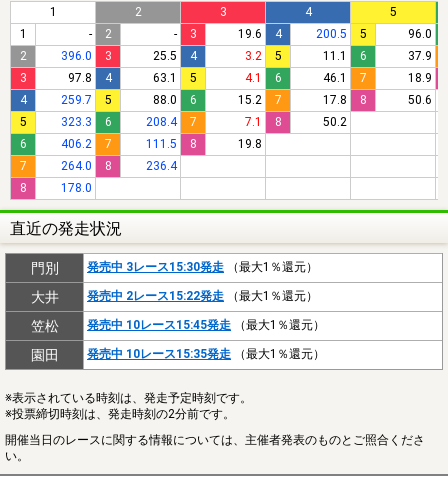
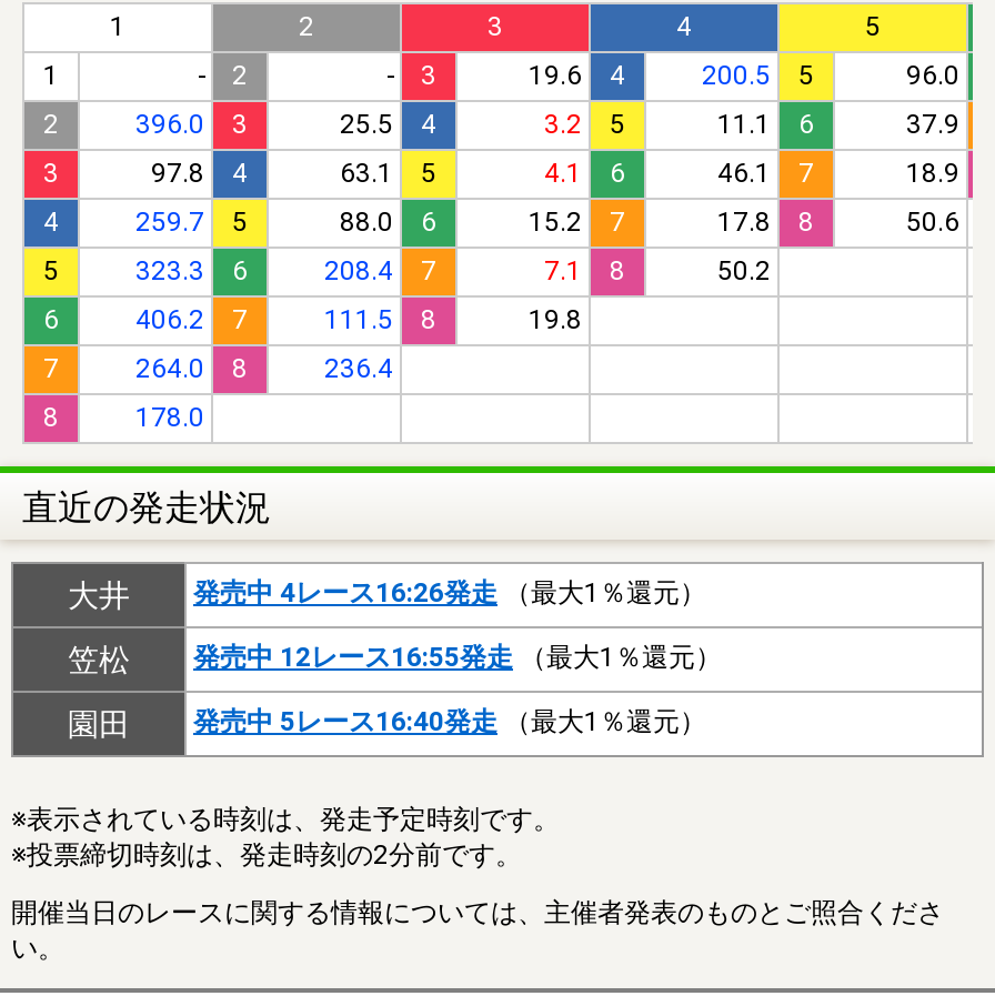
- 門別
- 発売中 3レース15:30発走（最大1％還元）

- 発売中 2レース15:22発走（最大1％還元）
+ 発売中 4レース16:26発走（最大1％還元）

- 発売中 10レース15:45発走（最大1％還元）
+ 発売中 12レース16:55発走（最大1％還元）

- 発売中 10レース15:35発走（最大1％還元）
+ 発売中 5レース16:40発走（最大1％還元）
